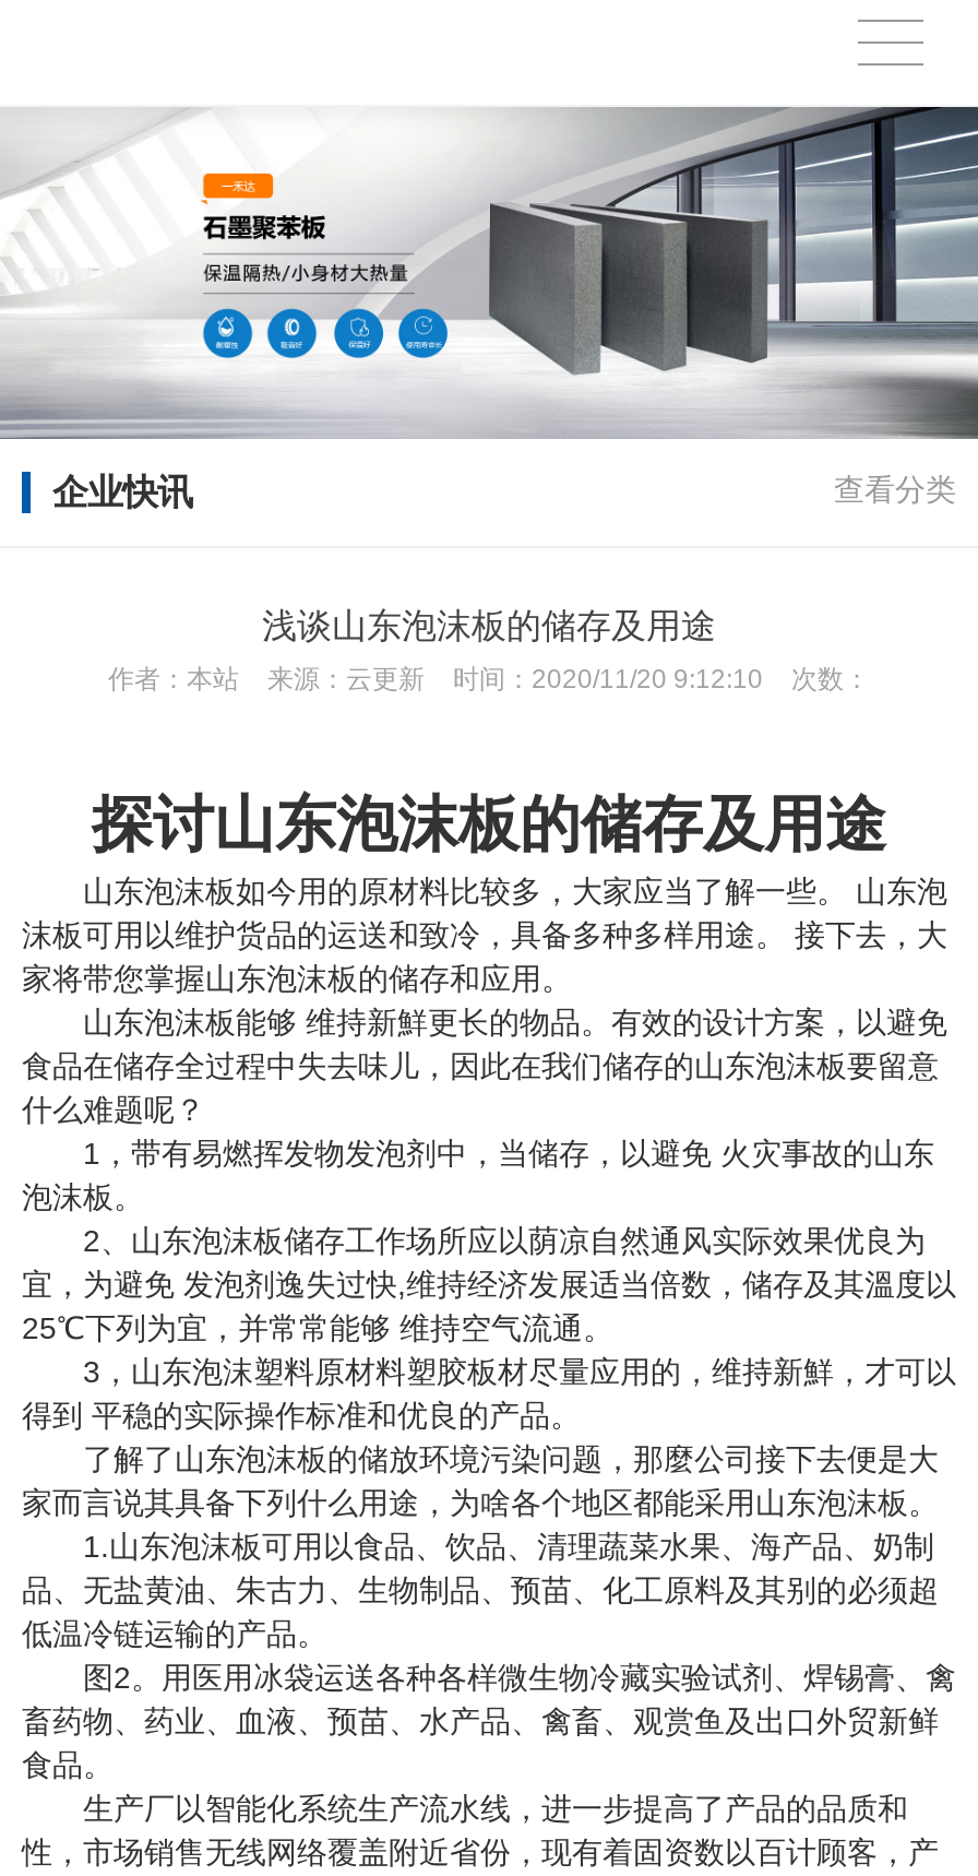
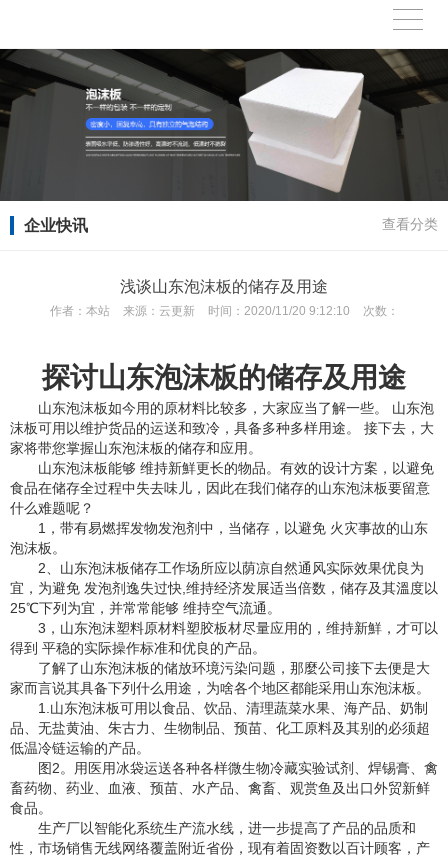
- [image]
+ [image]
